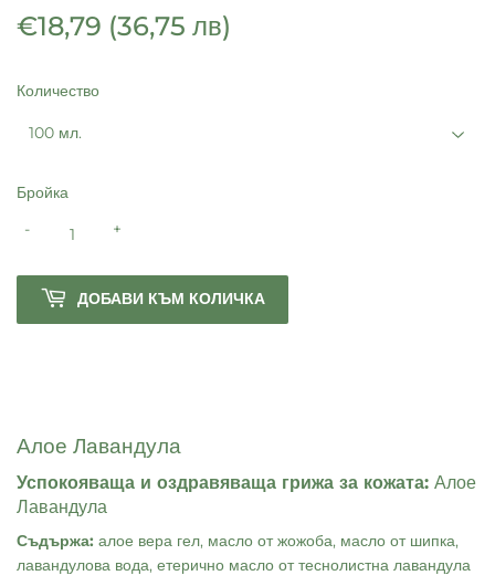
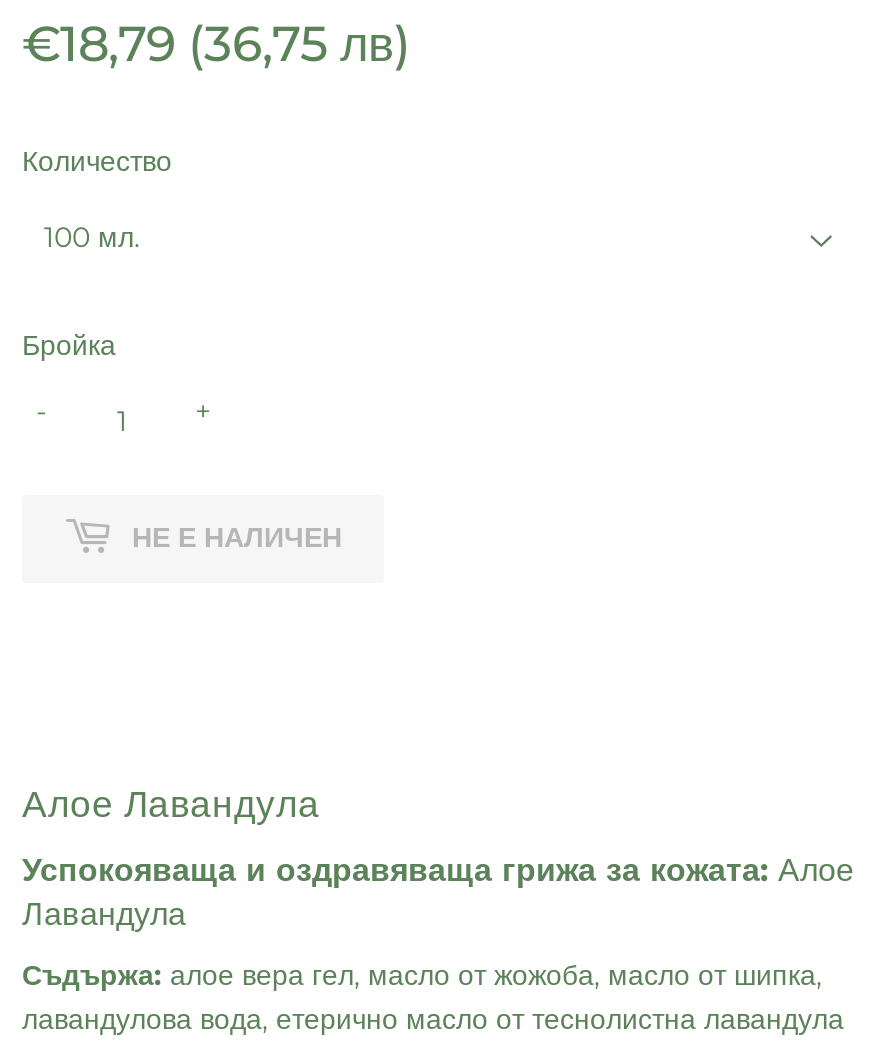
- ДОБАВИ КЪМ КОЛИЧКА
+ НЕ Е НАЛИЧЕН
